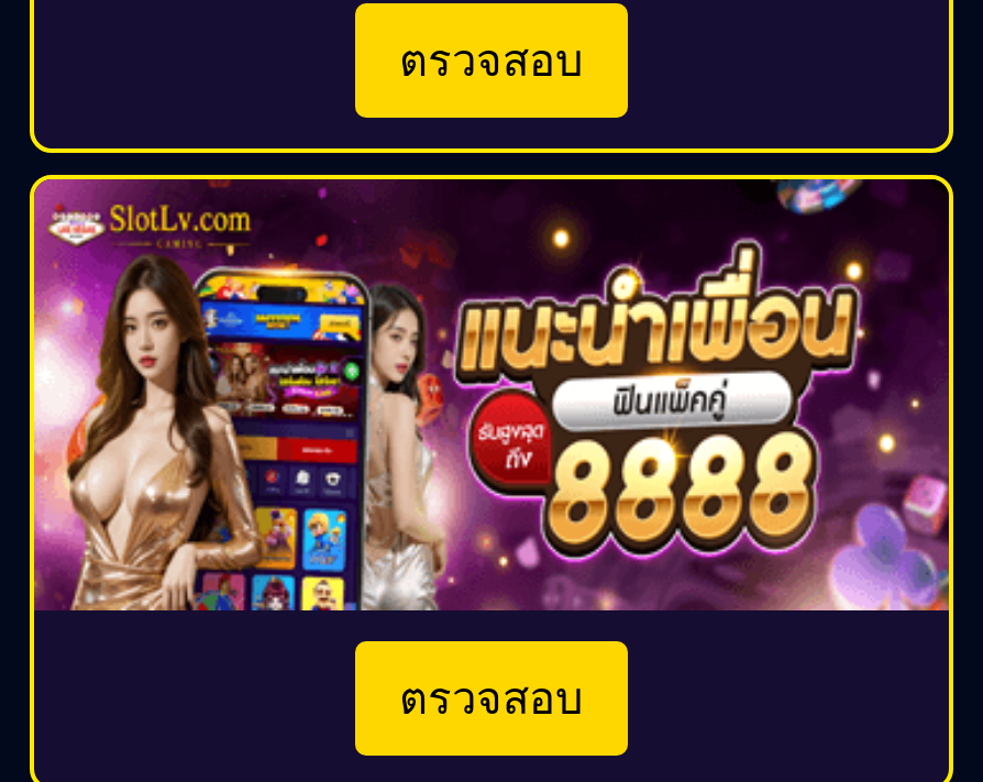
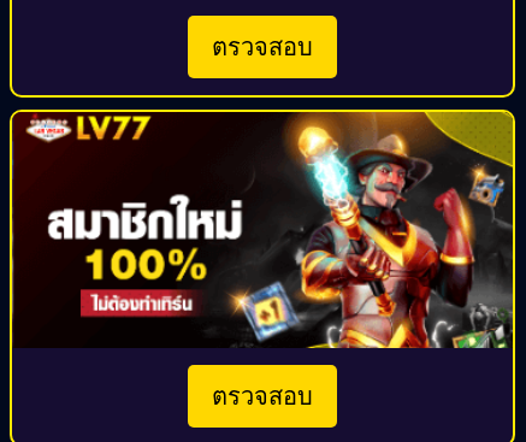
- [image]
+ [image]
